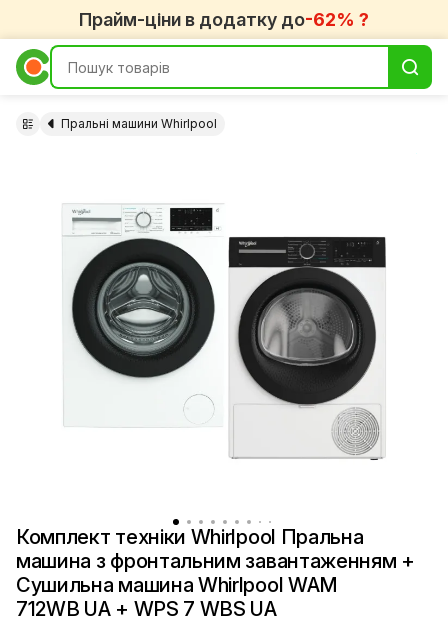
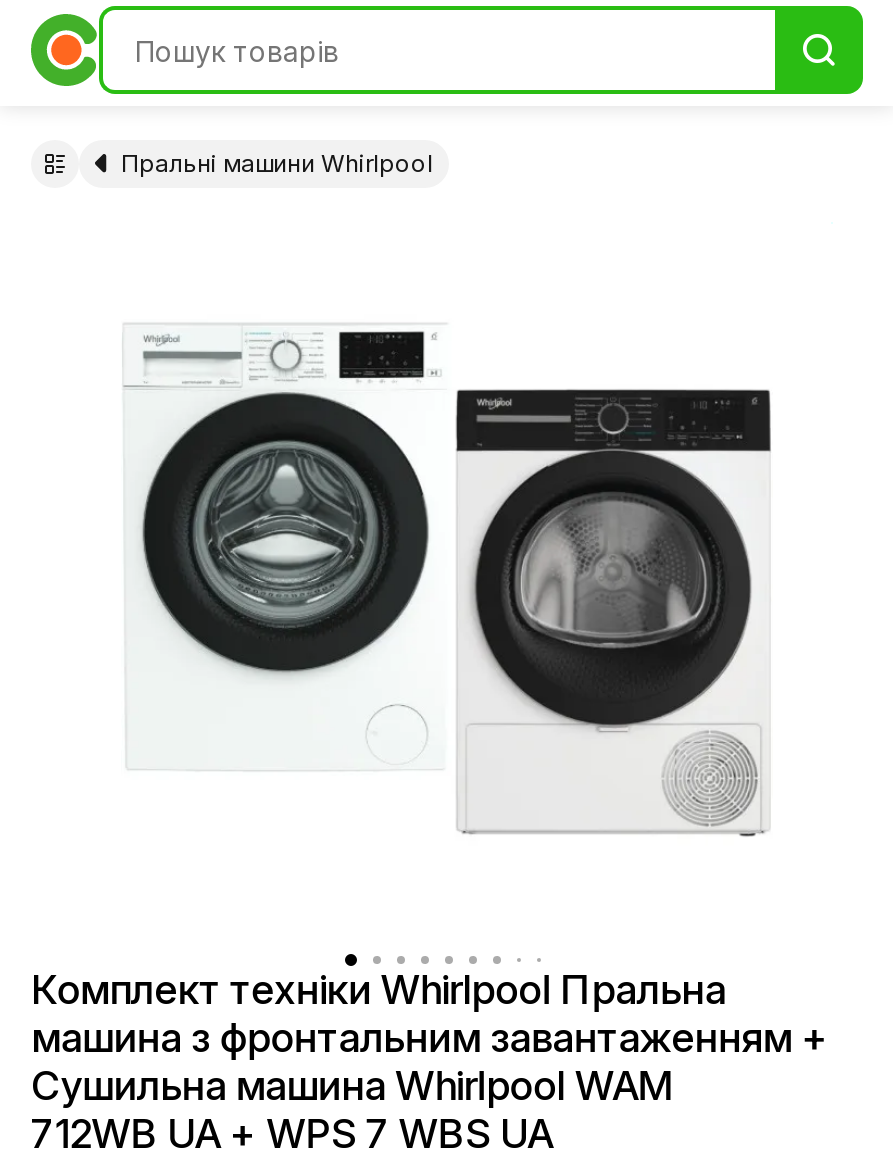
- Прайм-ціни в додатку до-62% ?
